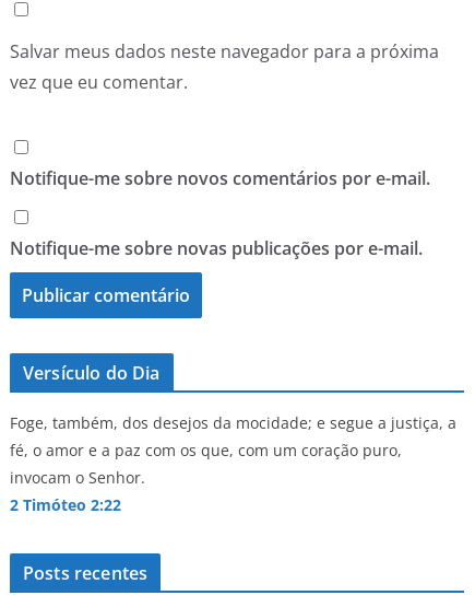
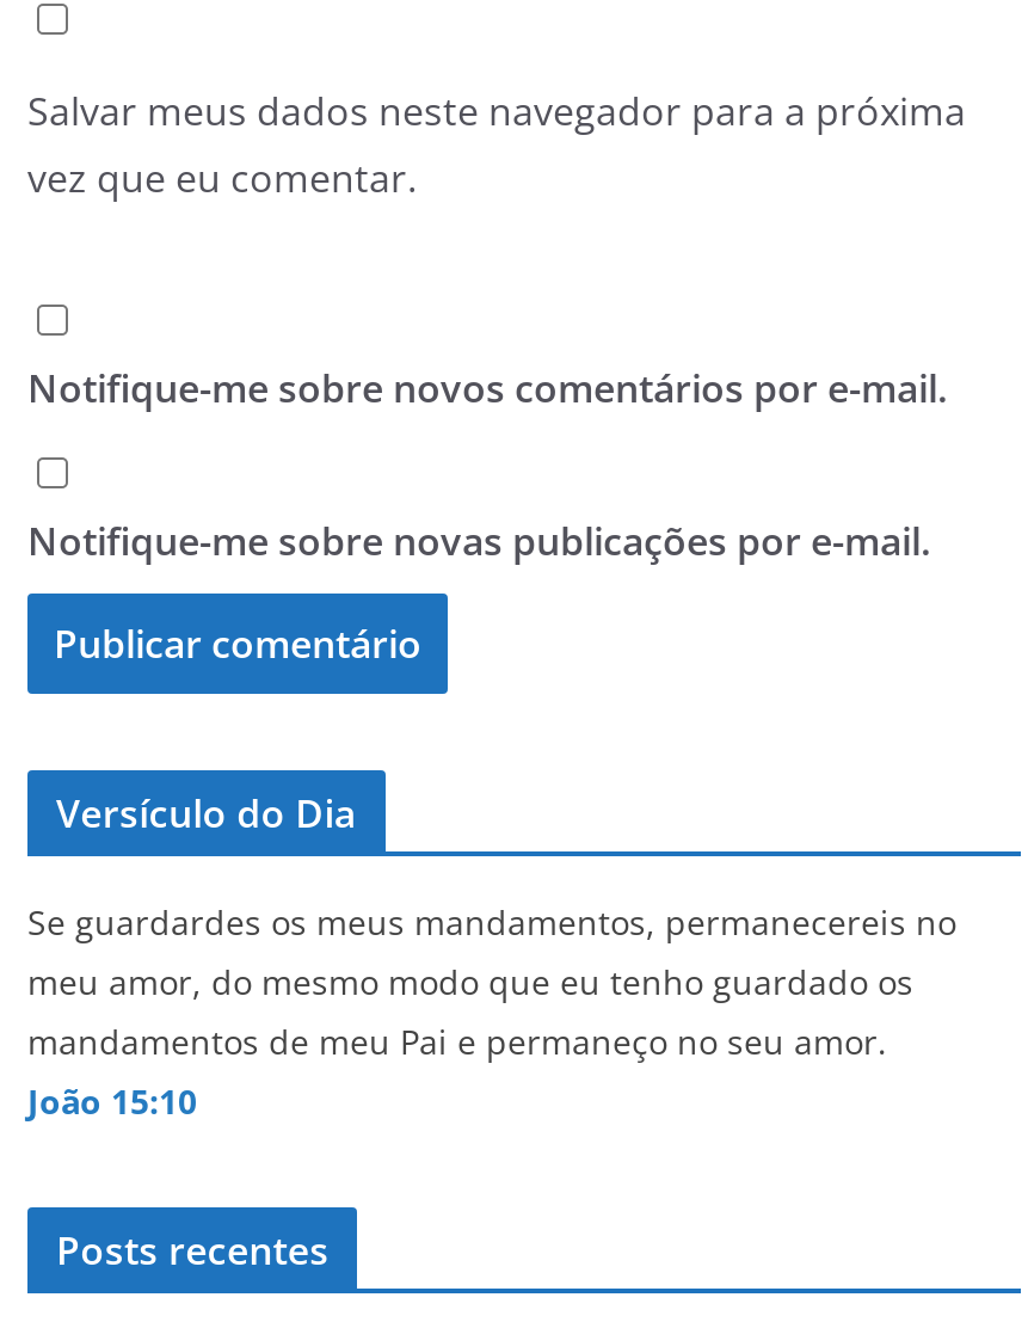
- Foge, também, dos desejos da mocidade; e segue a justiça, a
- fé, o amor e a paz com os que, com um coração puro,
- invocam o Senhor.
- 2 Timóteo 2:22
+ Se guardardes os meus mandamentos, permanecereis no
+ meu amor, do mesmo modo que eu tenho guardado os
+ mandamentos de meu Pai e permaneço no seu amor.
+ João 15:10
